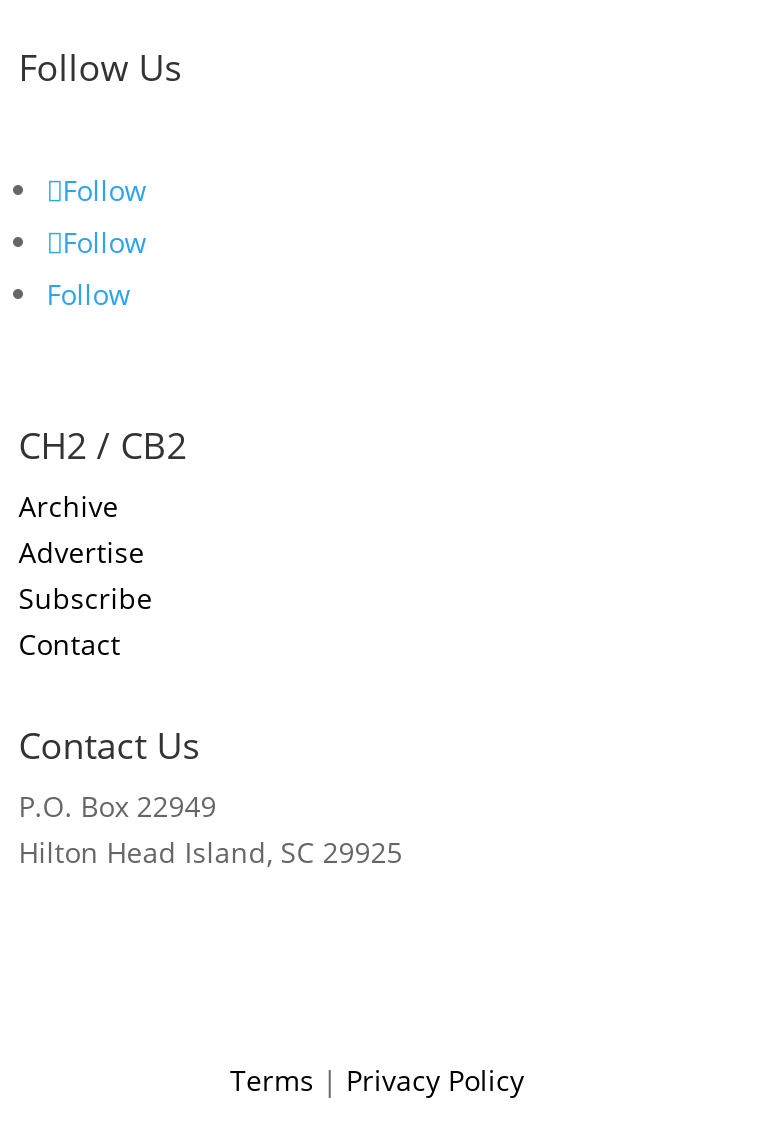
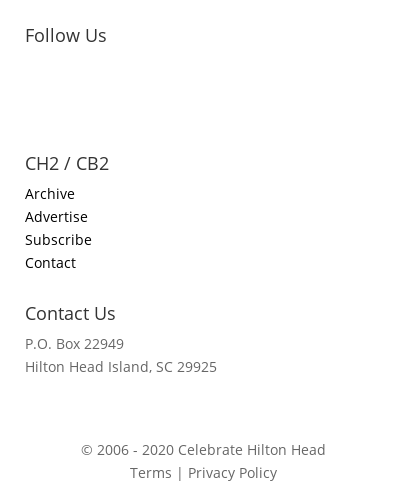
- Follow
- Follow
- Follow

+ © 2006 - 2020 Celebrate Hilton Head
